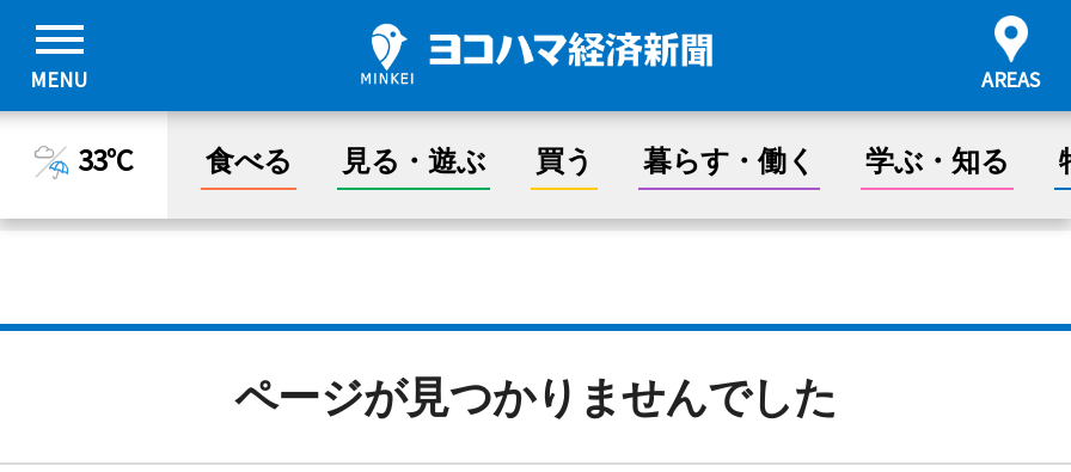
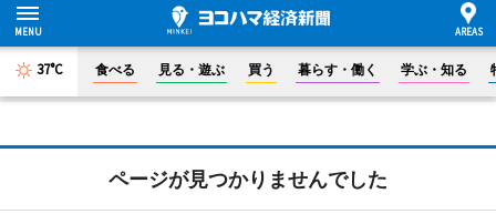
- 33°C
+ 37°C
